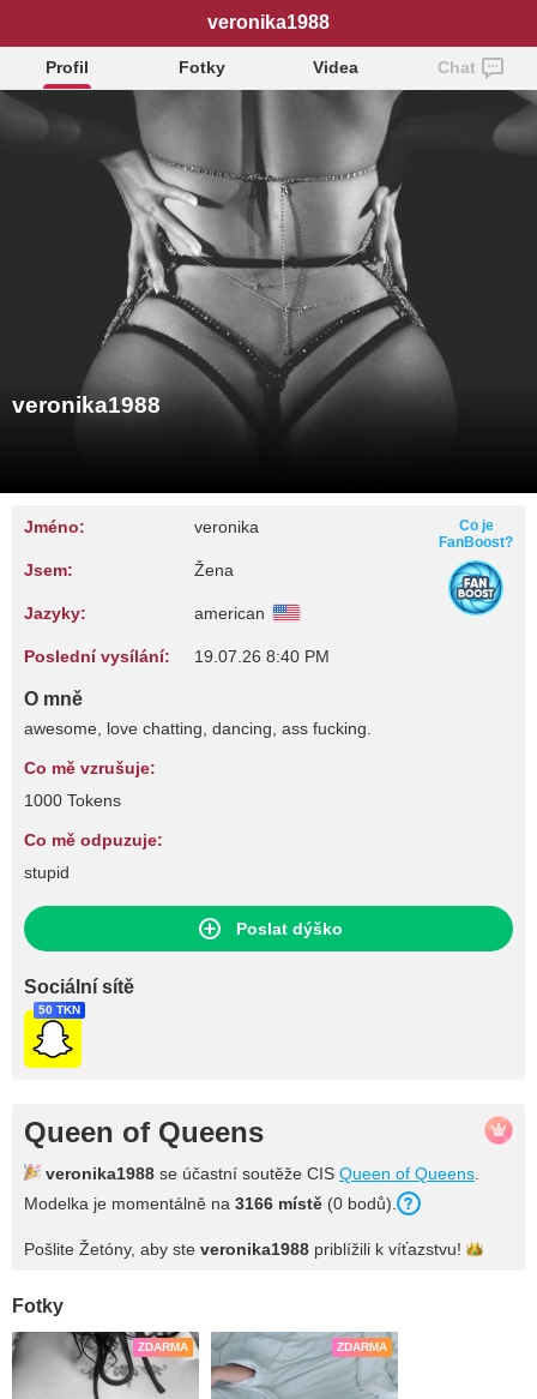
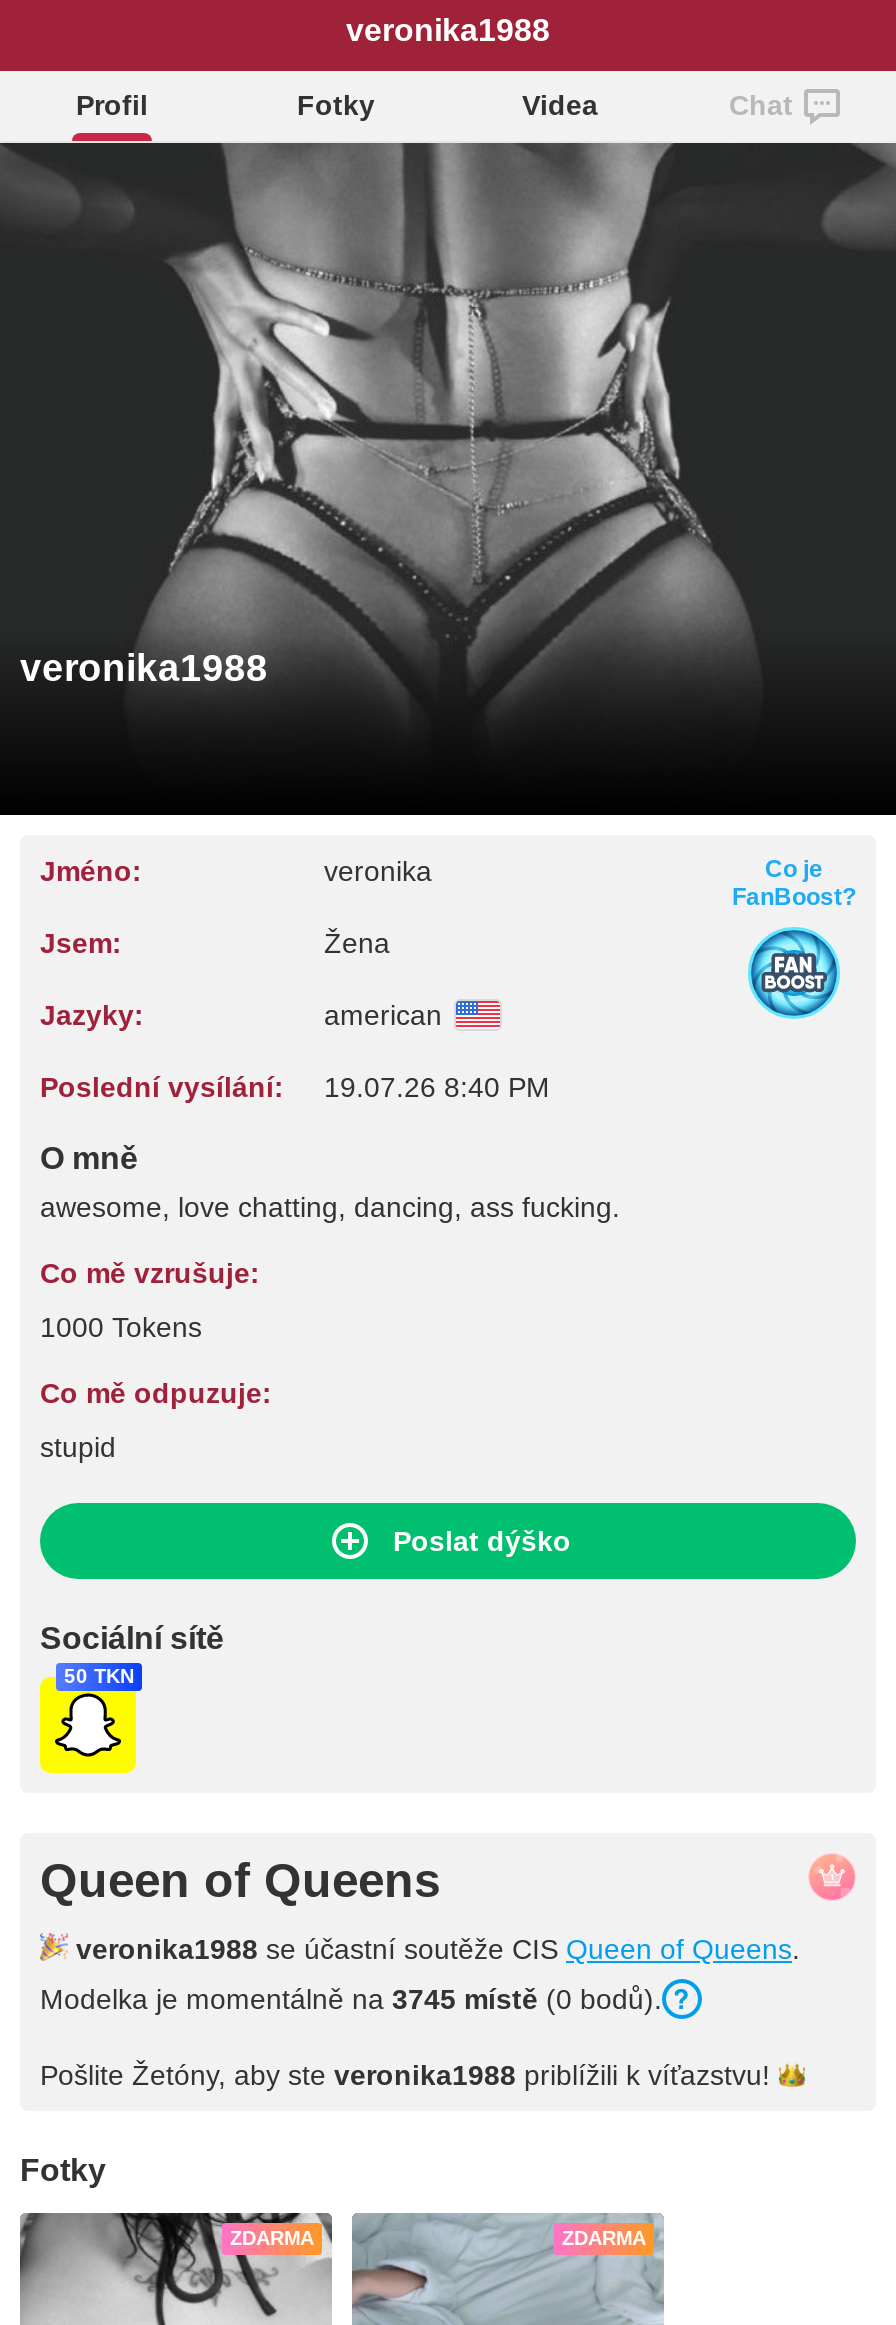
- Modelka je momentálně na 3166 místě (0 bodů).
+ Modelka je momentálně na 3745 místě (0 bodů).
